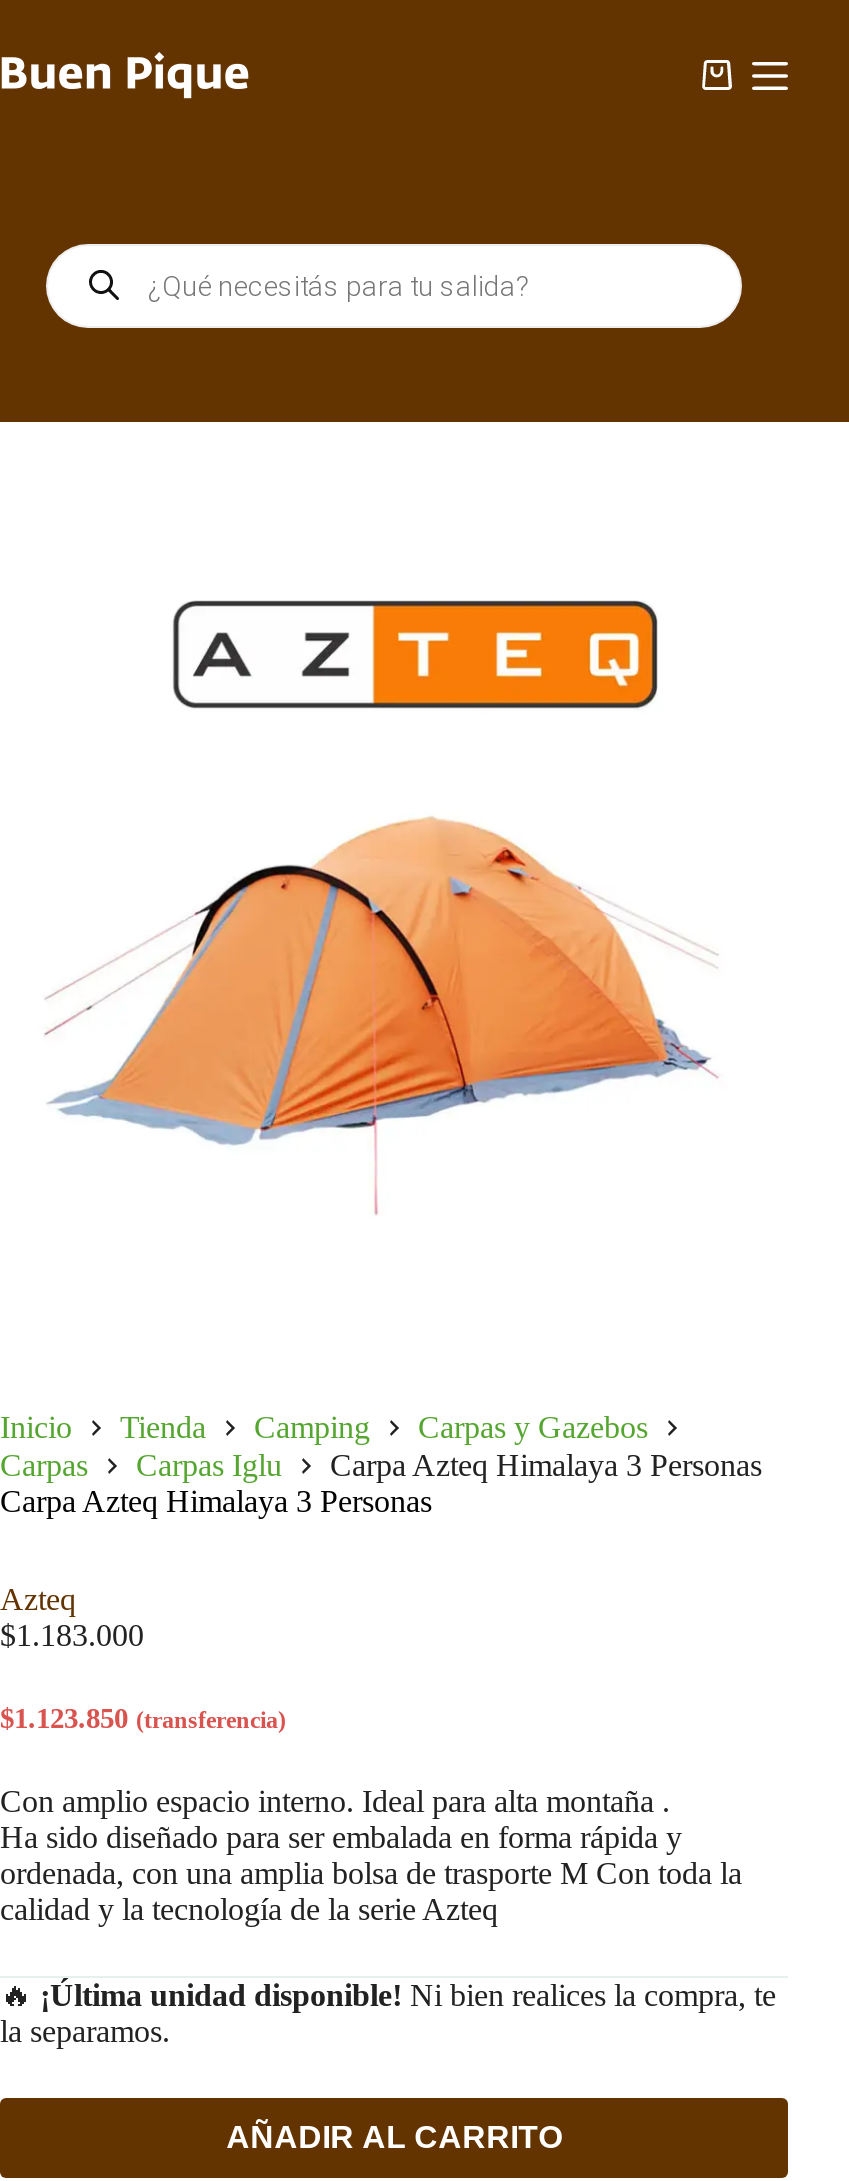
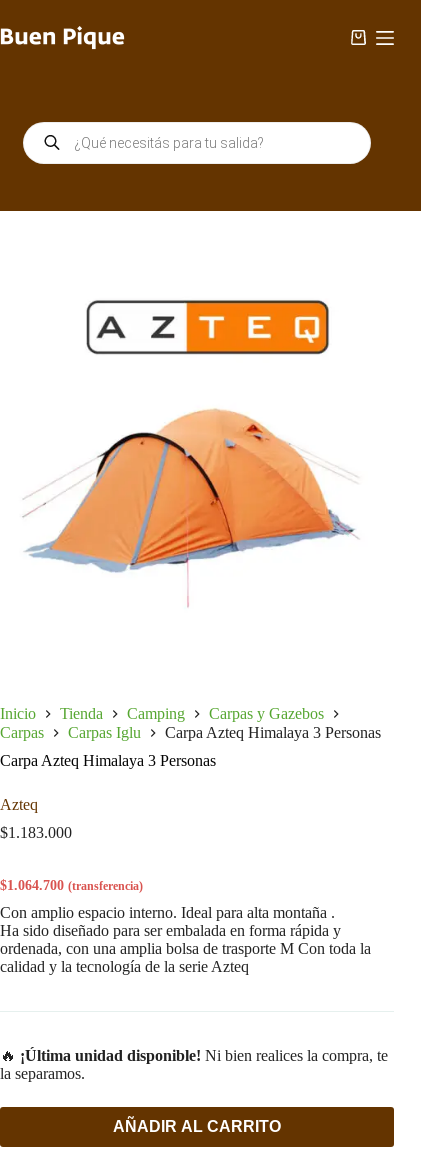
- $1.123.850 (transferencia)
+ $1.064.700 (transferencia)
